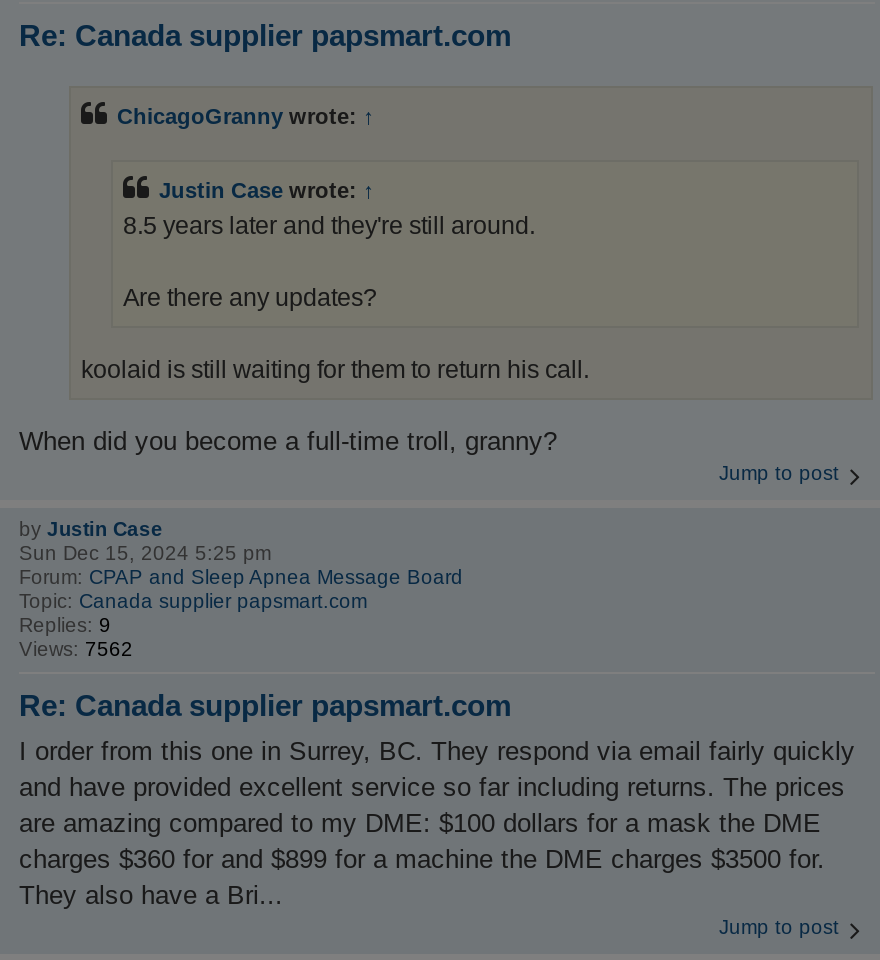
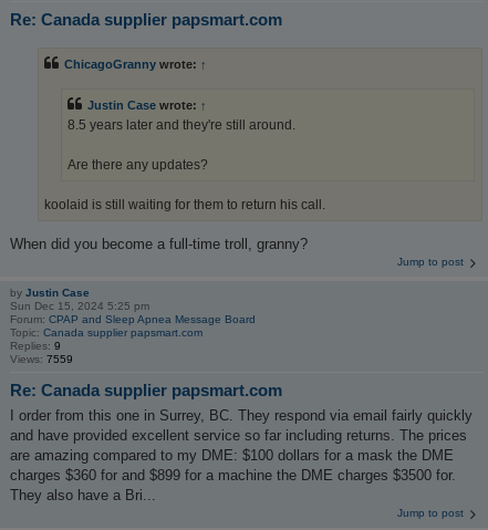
- Views: 7562
+ Views: 7559
